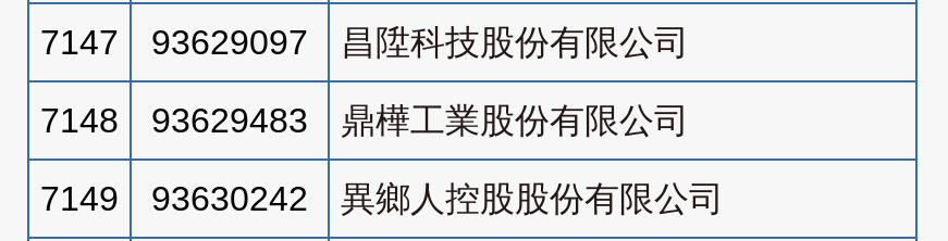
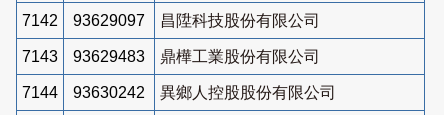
- 7147 93629097 昌陞科技股份有限公司
+ 7142 93629097 昌陞科技股份有限公司

- 7148 93629483 鼎樺工業股份有限公司
+ 7143 93629483 鼎樺工業股份有限公司

- 7149 93630242 異鄉人控股股份有限公司
+ 7144 93630242 異鄉人控股股份有限公司
